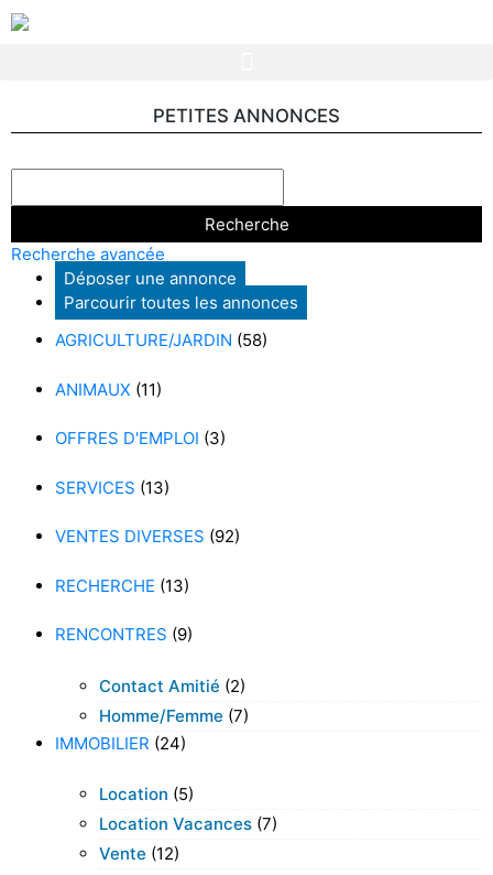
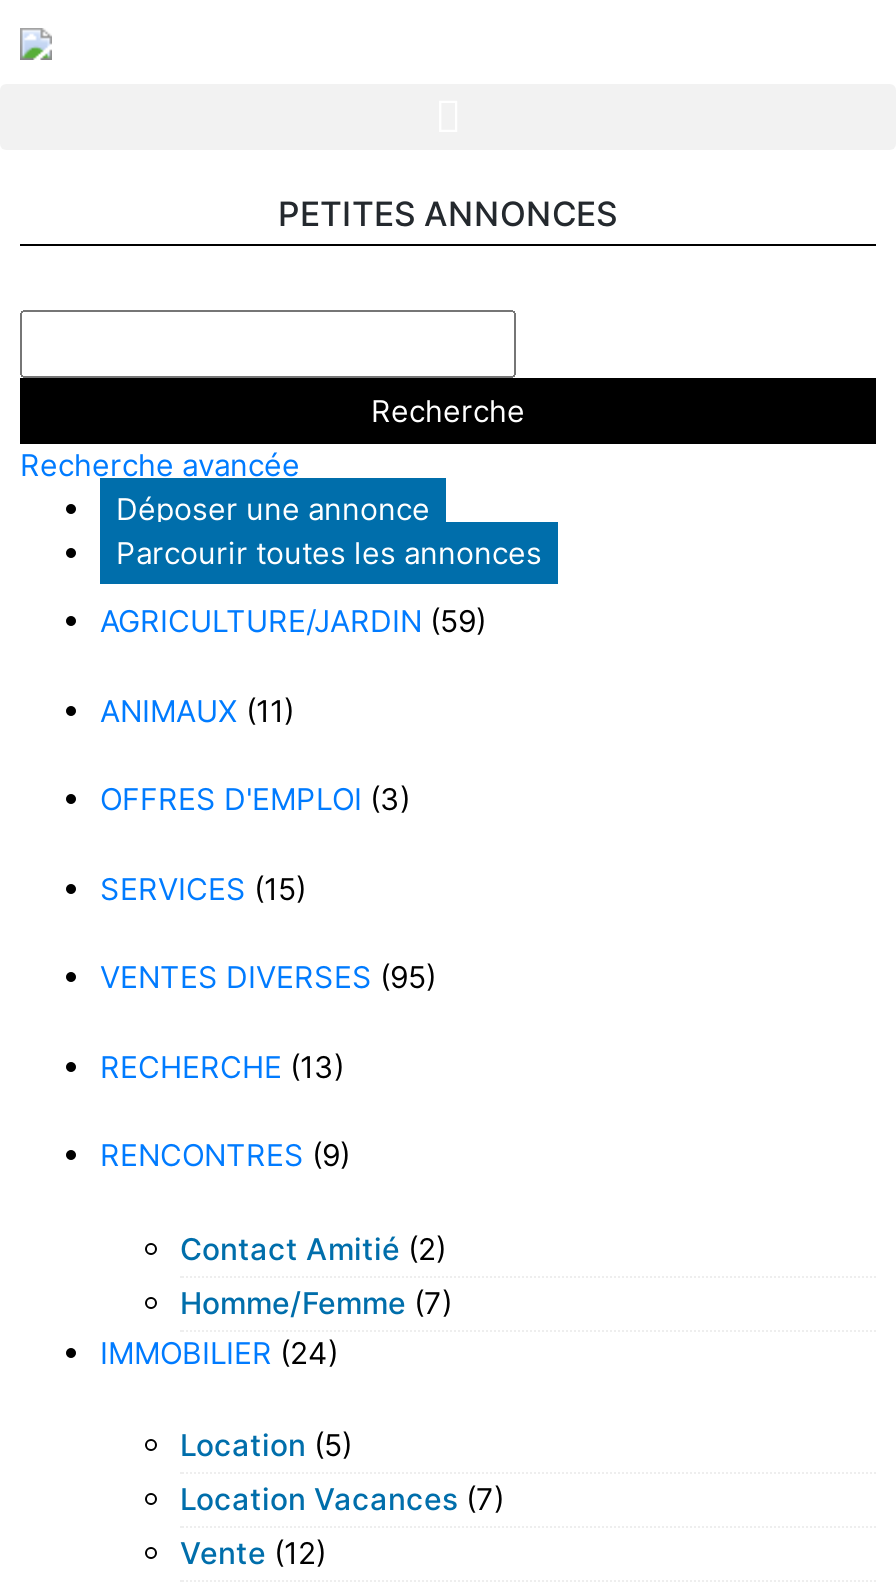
- AGRICULTURE/JARDIN (58)
+ AGRICULTURE/JARDIN (59)

- SERVICES (13)
+ SERVICES (15)

- VENTES DIVERSES (92)
+ VENTES DIVERSES (95)
